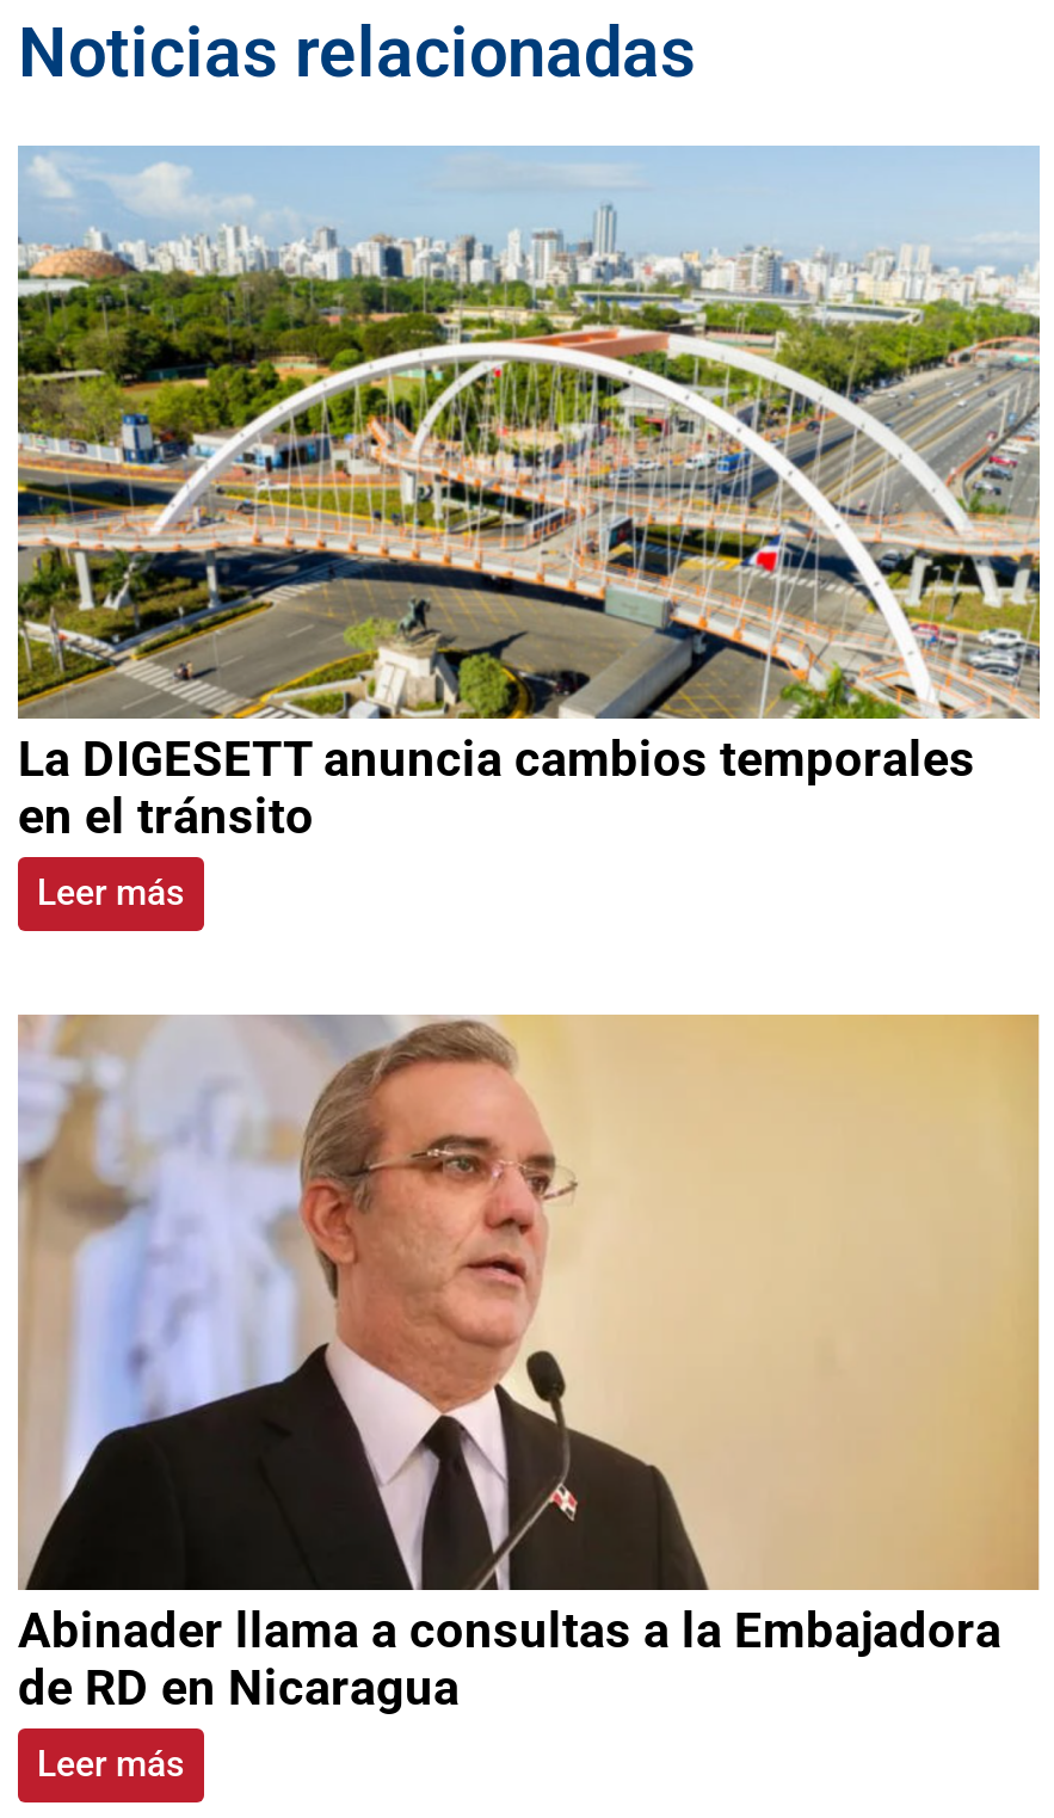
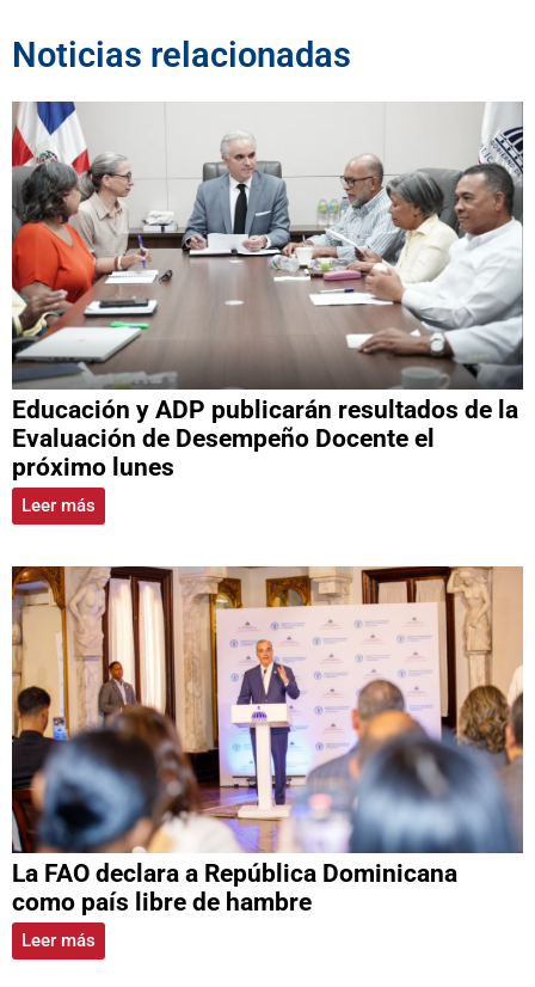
- [image]
- La DIGESETT anuncia cambios temporales
- en el tránsito
+ [image]
+ Educación y ADP publicarán resultados de la
+ Evaluación de Desempeño Docente el
+ próximo lunes

- [image]
- Abinader llama a consultas a la Embajadora
- de RD en Nicaragua
+ [image]
+ La FAO declara a República Dominicana
+ como país libre de hambre
